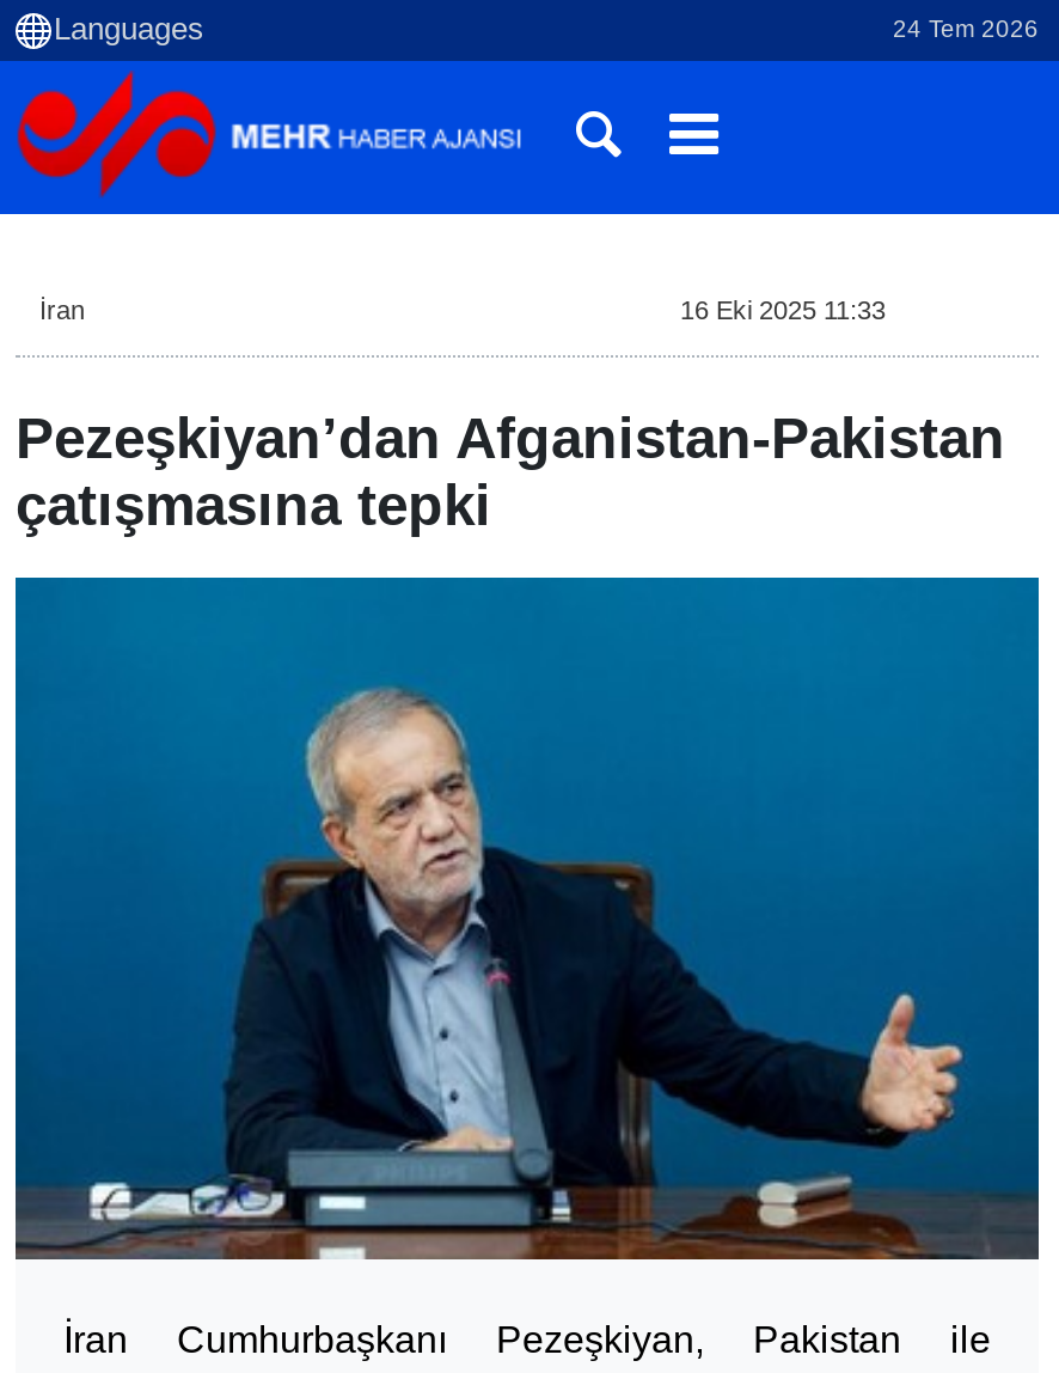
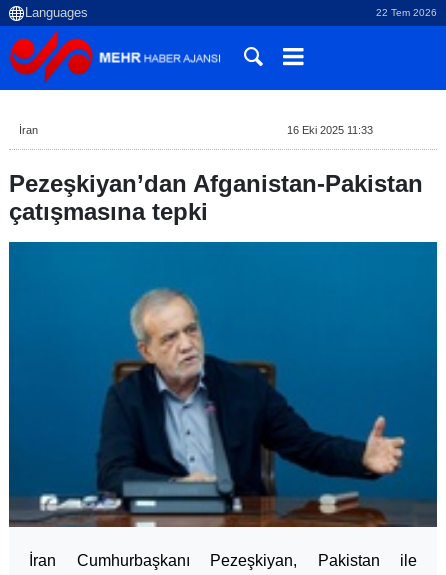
- 24 Tem 2026
+ 22 Tem 2026
